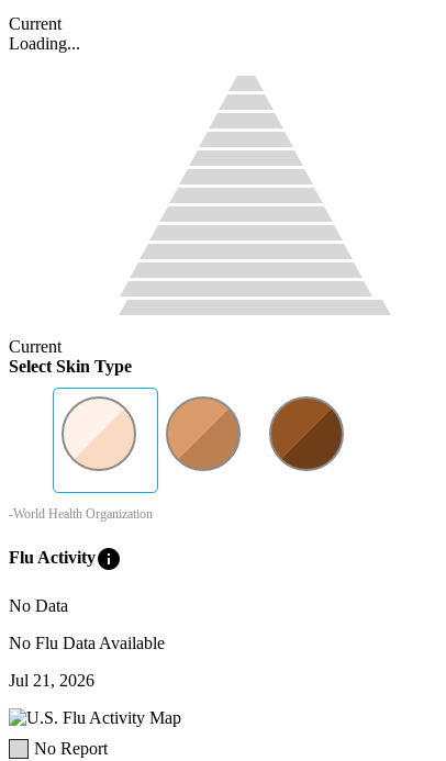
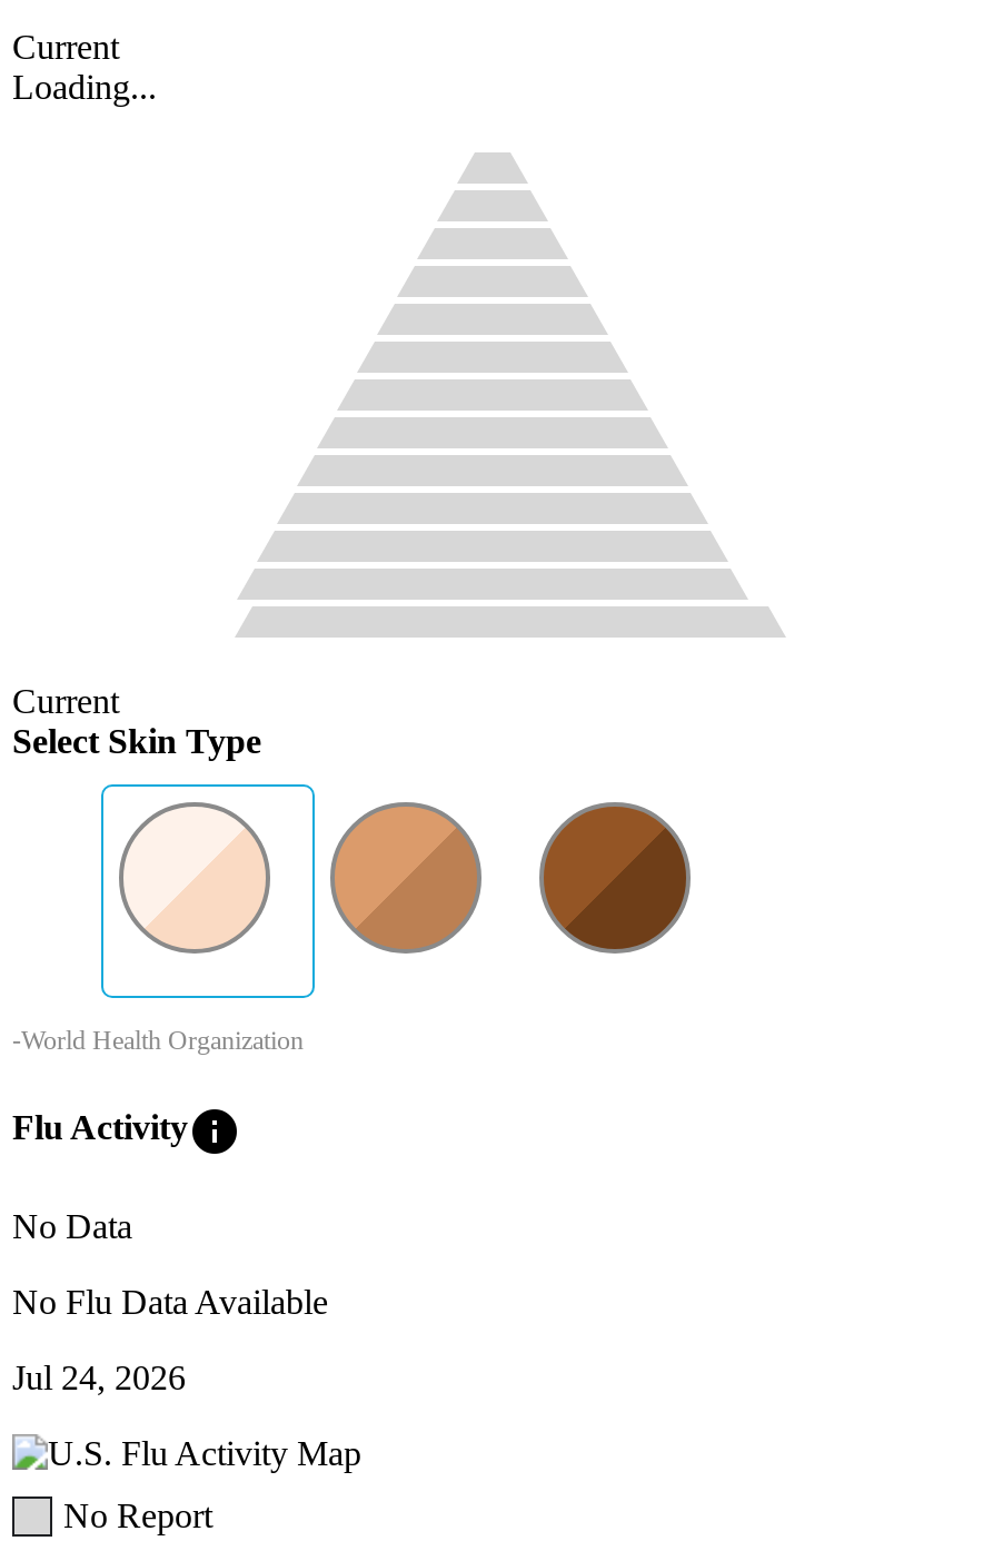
- Jul 21, 2026
+ Jul 24, 2026
